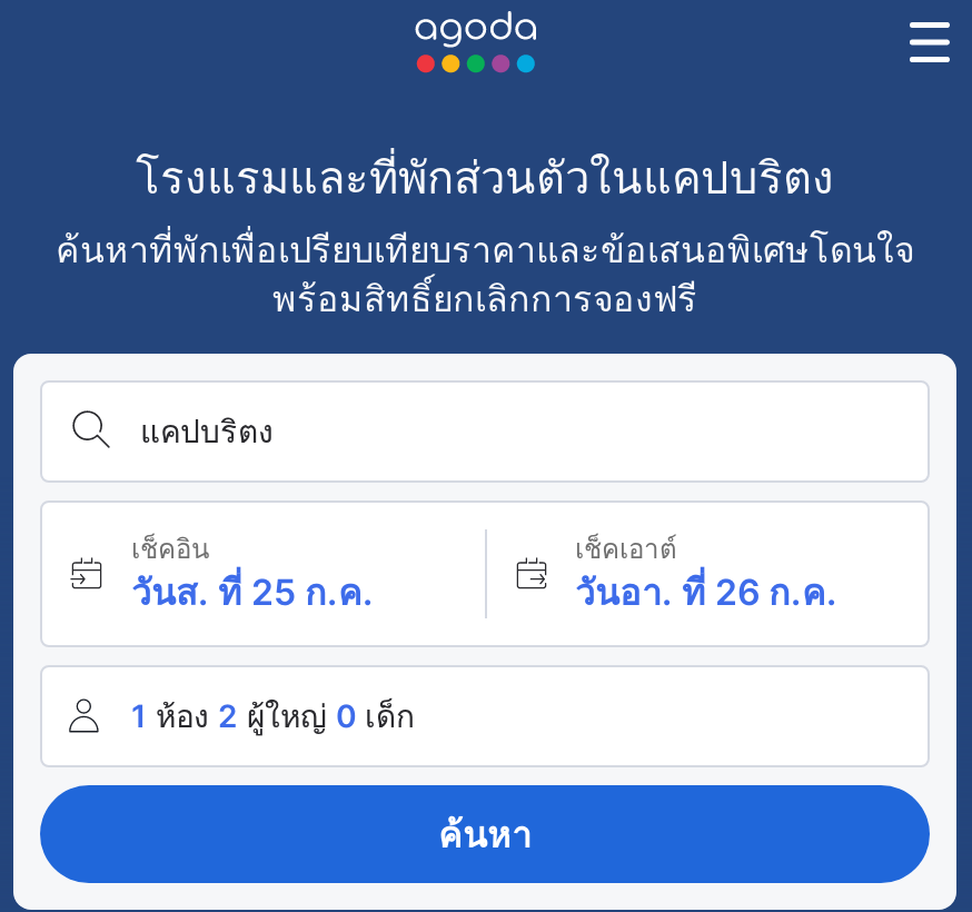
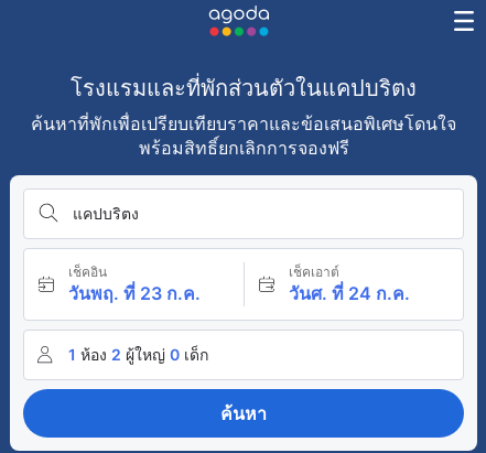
- วันส. ที่ 25 ก.ค.
+ วันพฤ. ที่ 23 ก.ค.

- วันอา. ที่ 26 ก.ค.
+ วันศ. ที่ 24 ก.ค.
